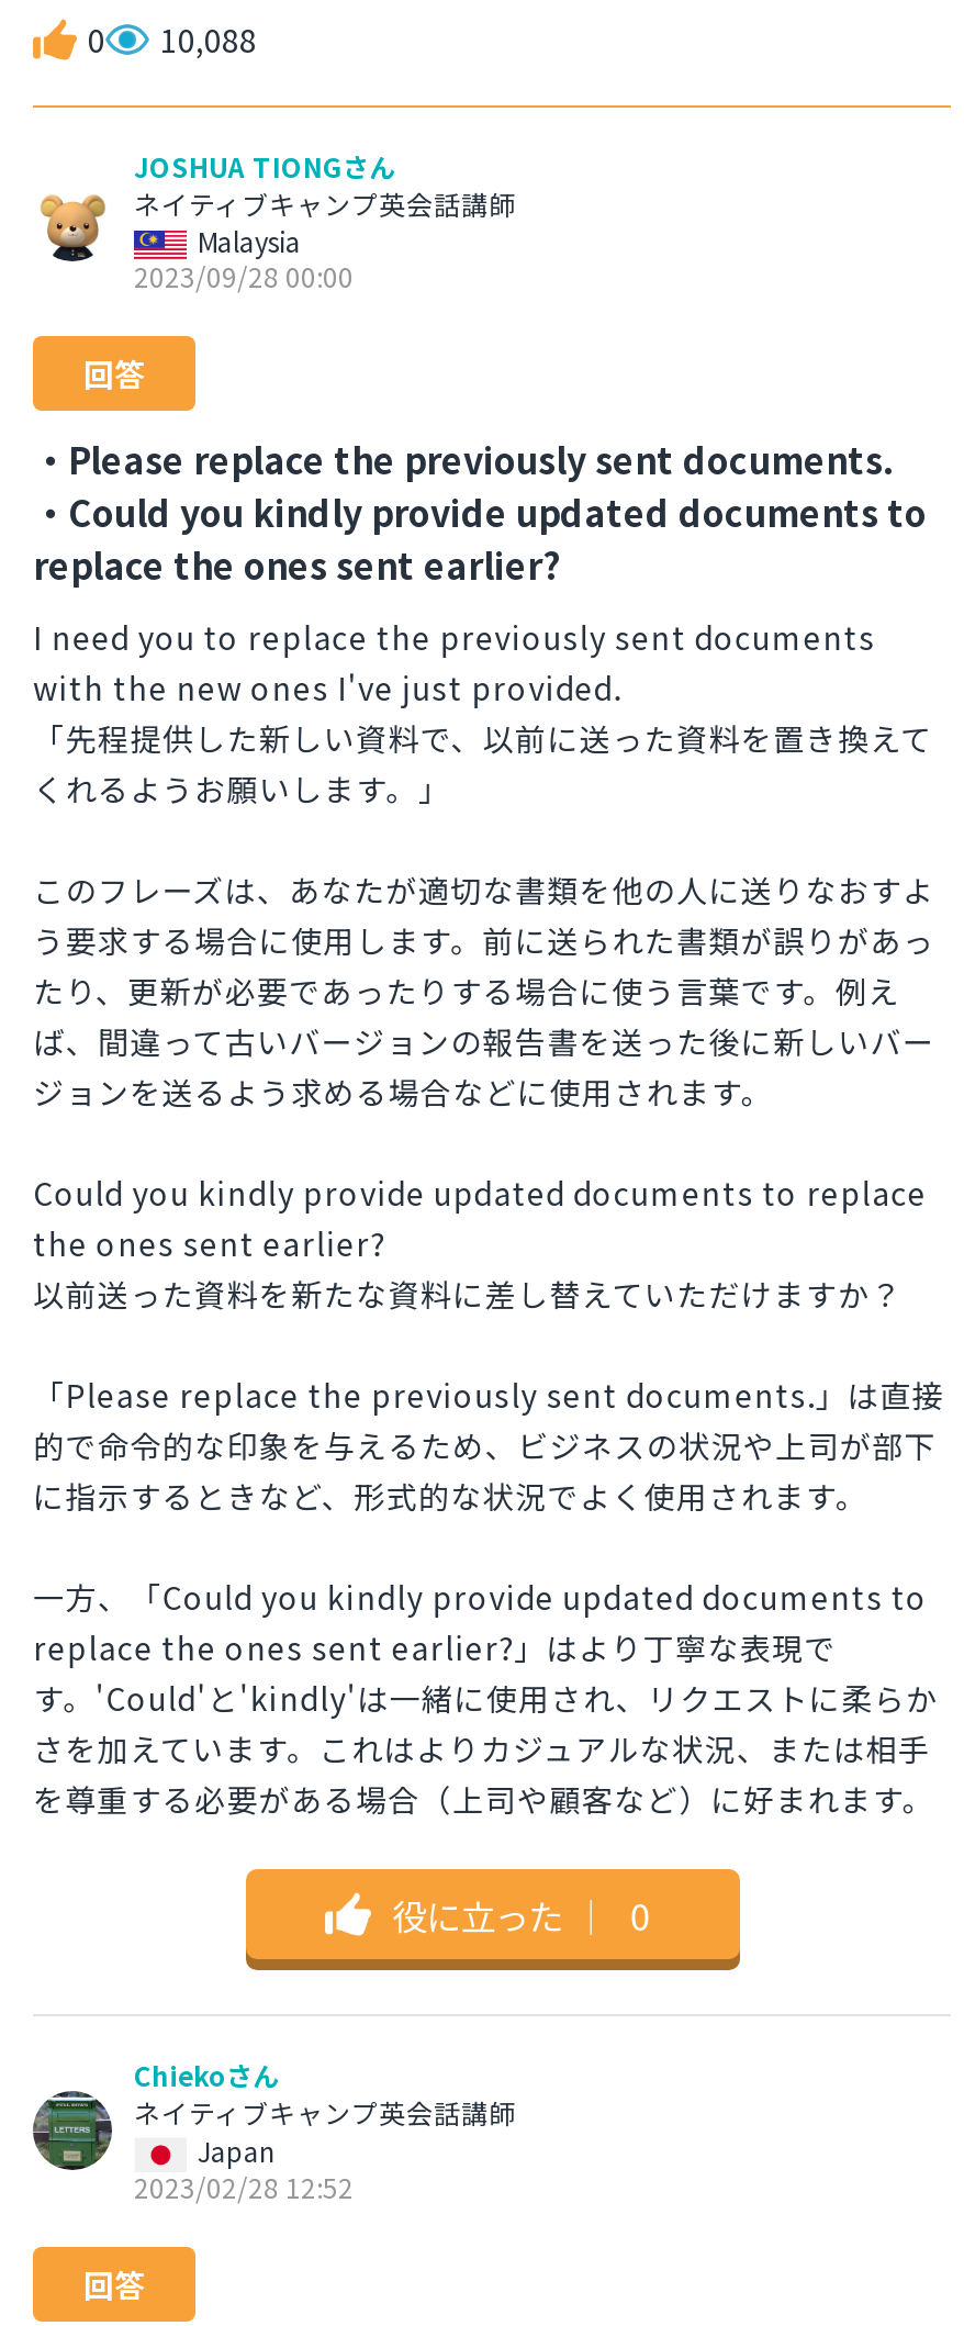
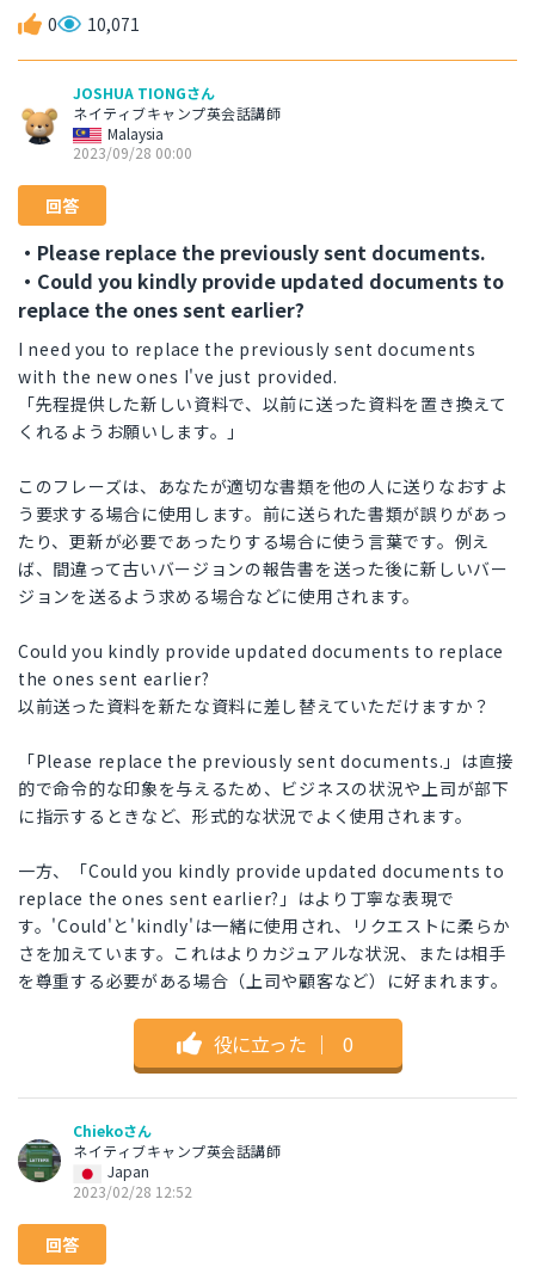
- 0 10,088
+ 0 10,071
